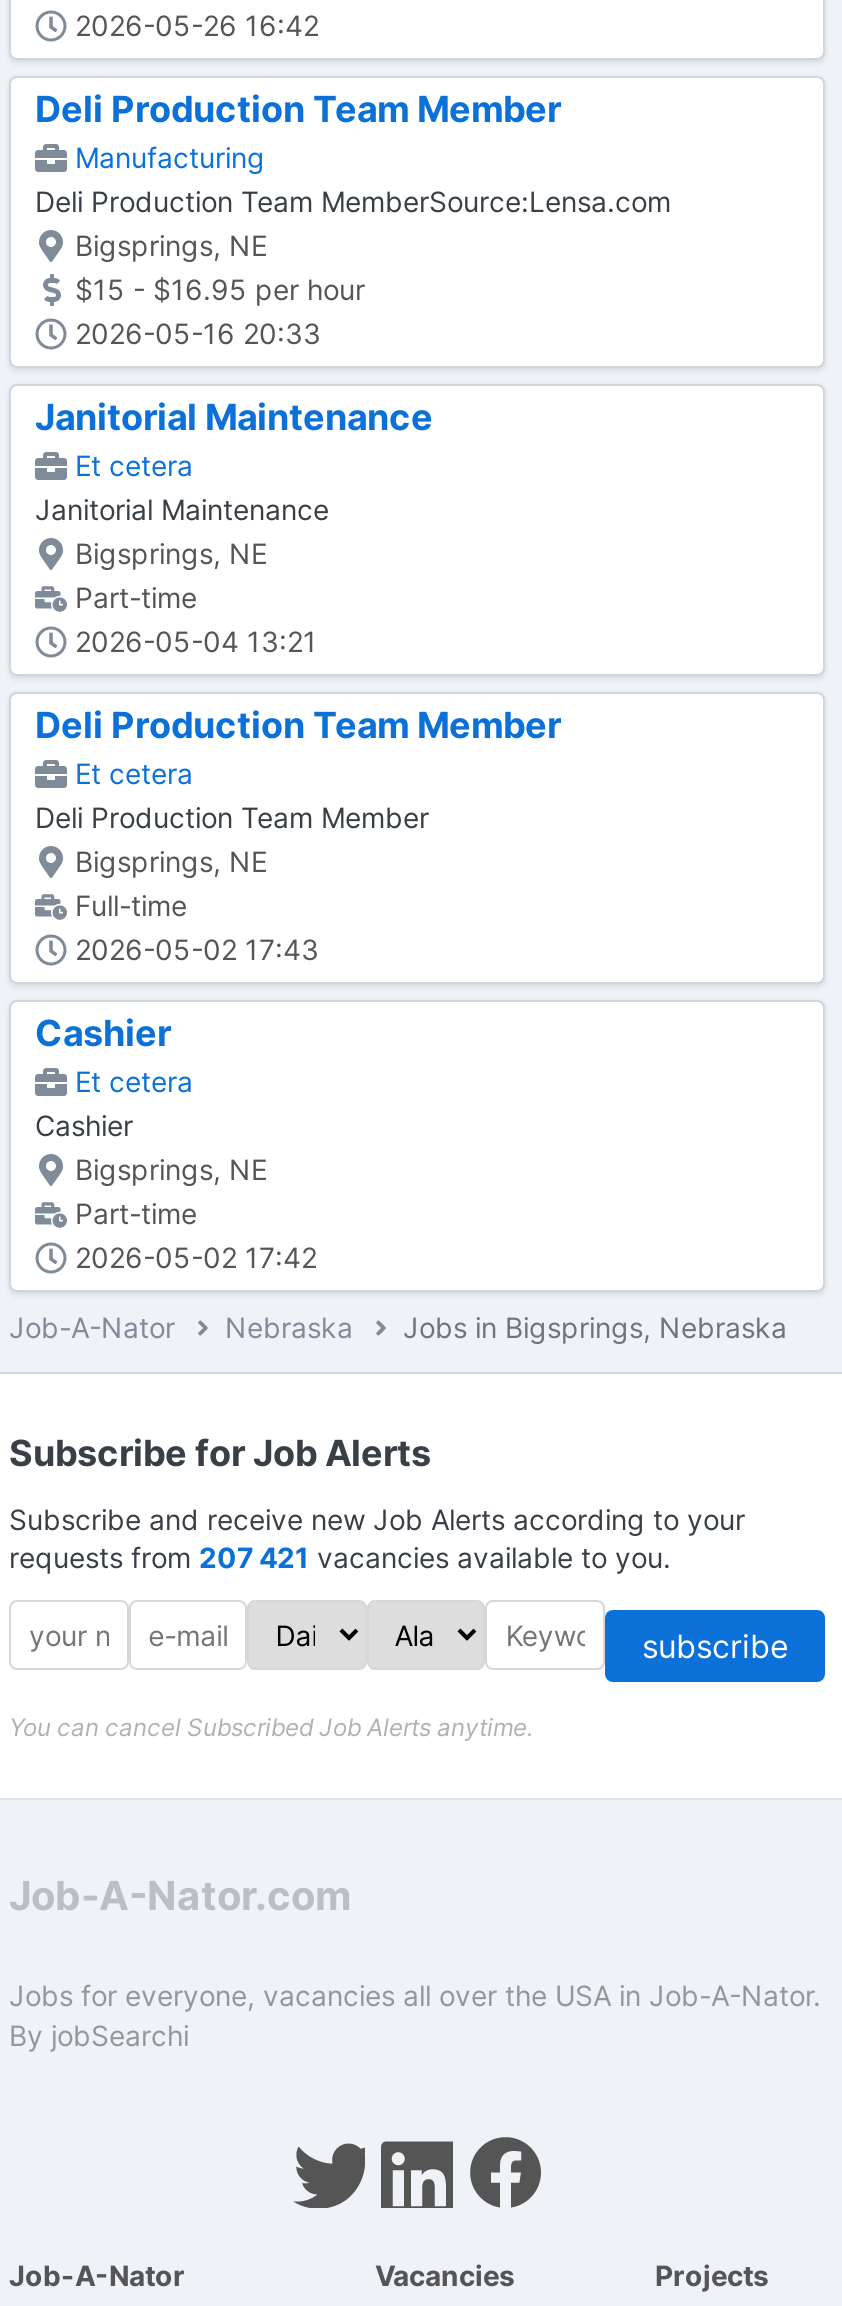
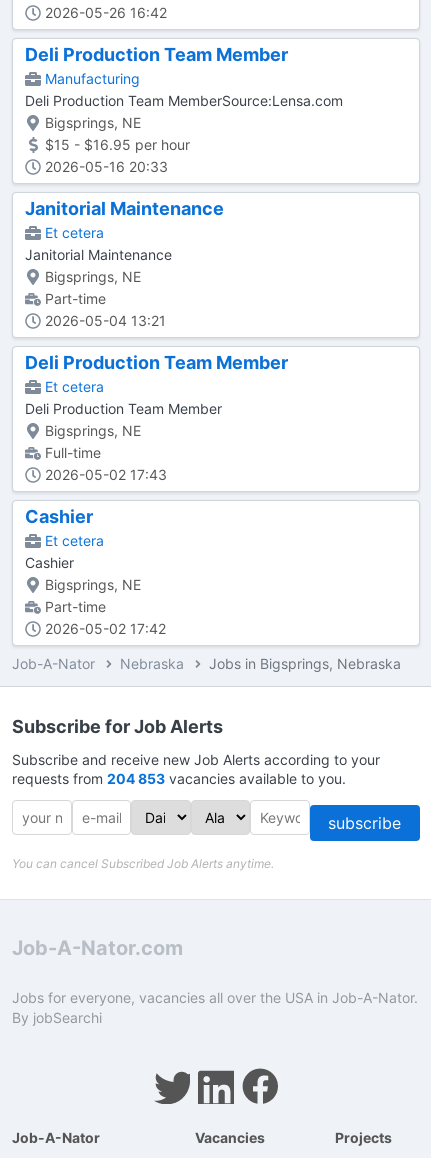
- requests from 207 421 vacancies available to you.
+ requests from 204 853 vacancies available to you.
